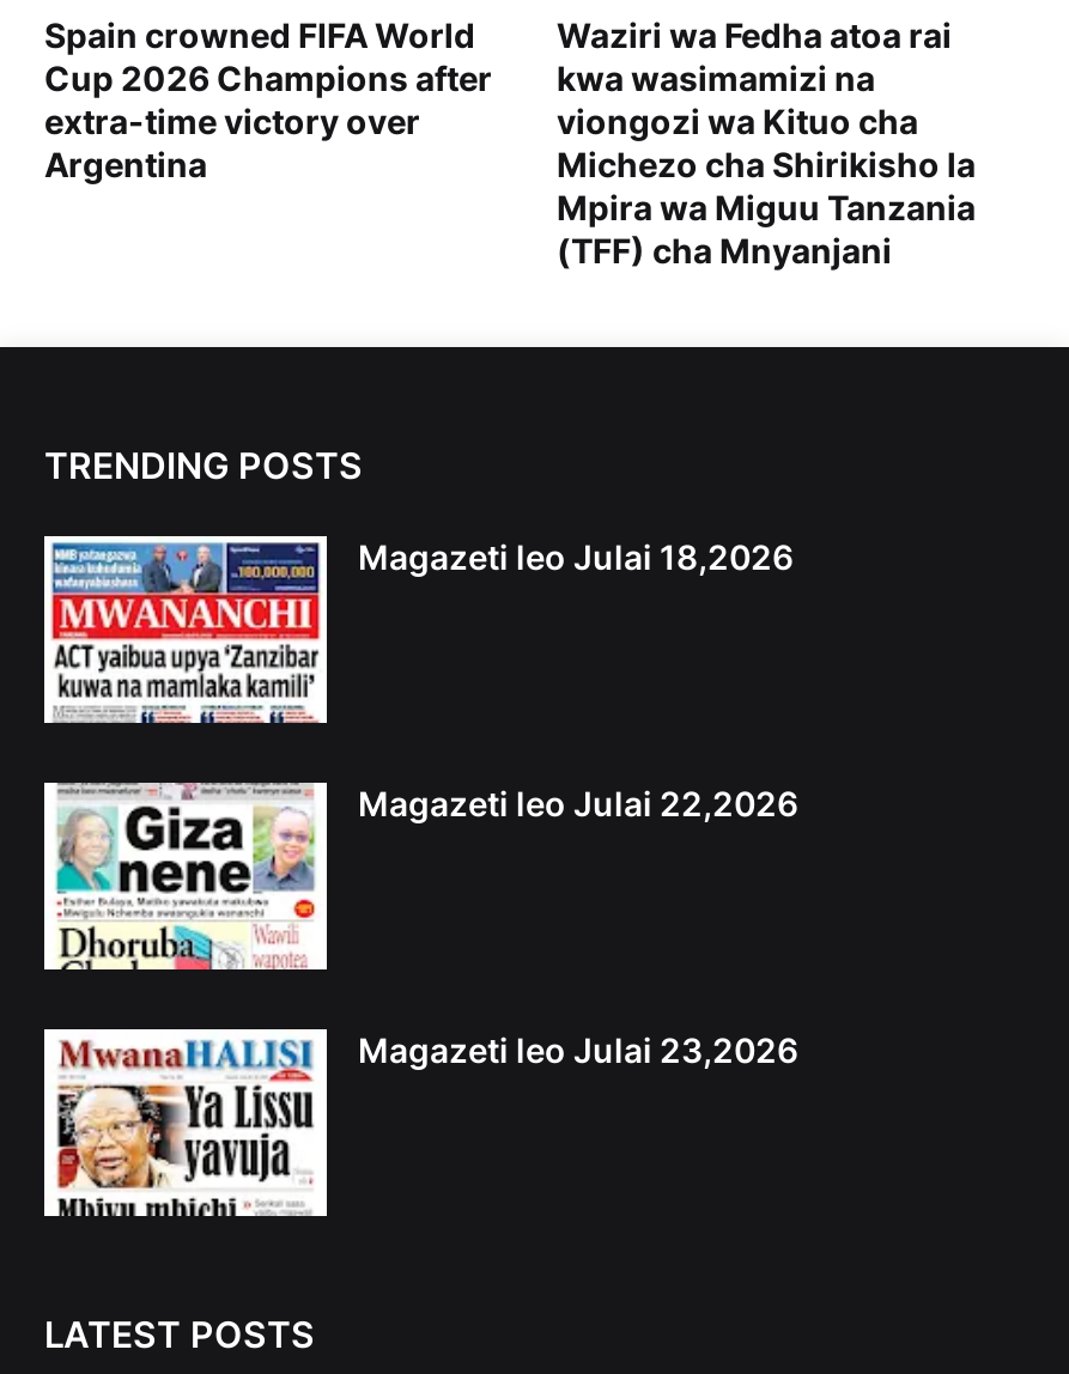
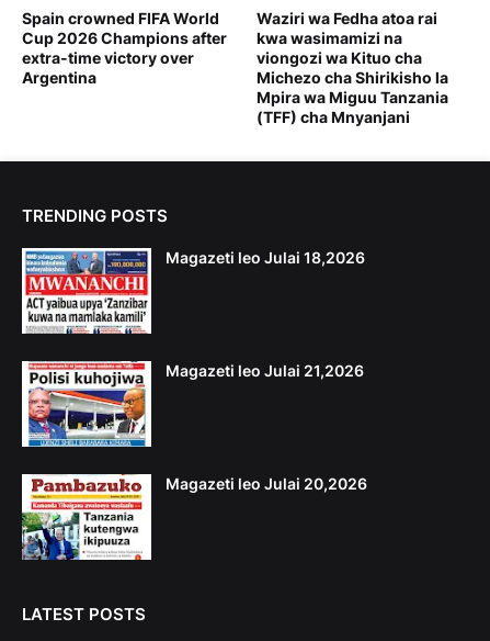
- [image]
- Magazeti leo Julai 22,2026
+ [image]
+ Magazeti leo Julai 21,2026

- [image]
- Magazeti leo Julai 23,2026
+ [image]
+ Magazeti leo Julai 20,2026
